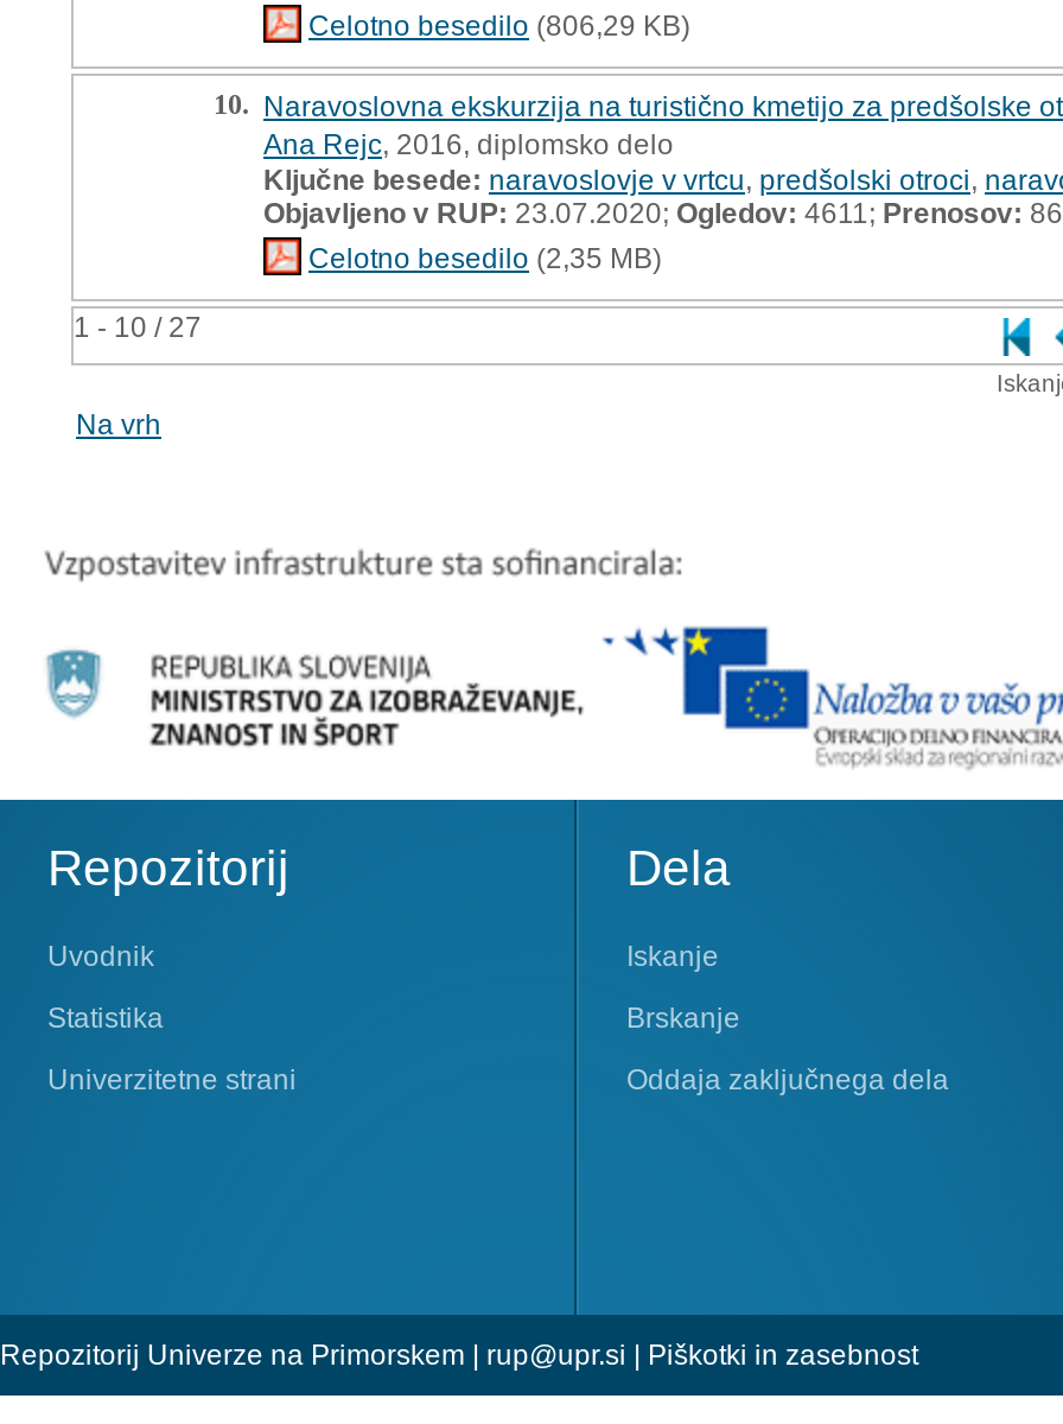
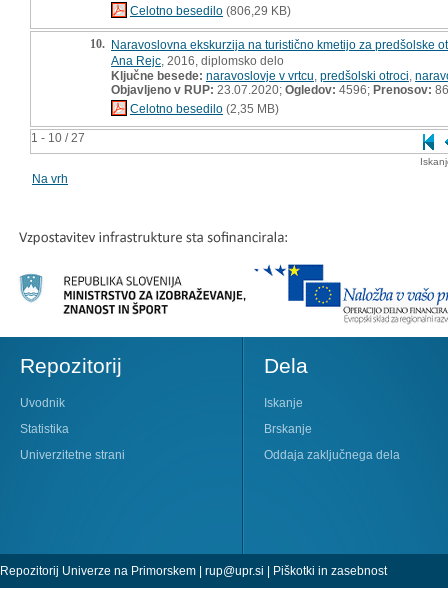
- Objavljeno v RUP:23.07.2020;Ogledov:4611;Prenosov:86
+ Objavljeno v RUP:23.07.2020;Ogledov:4596;Prenosov:86
